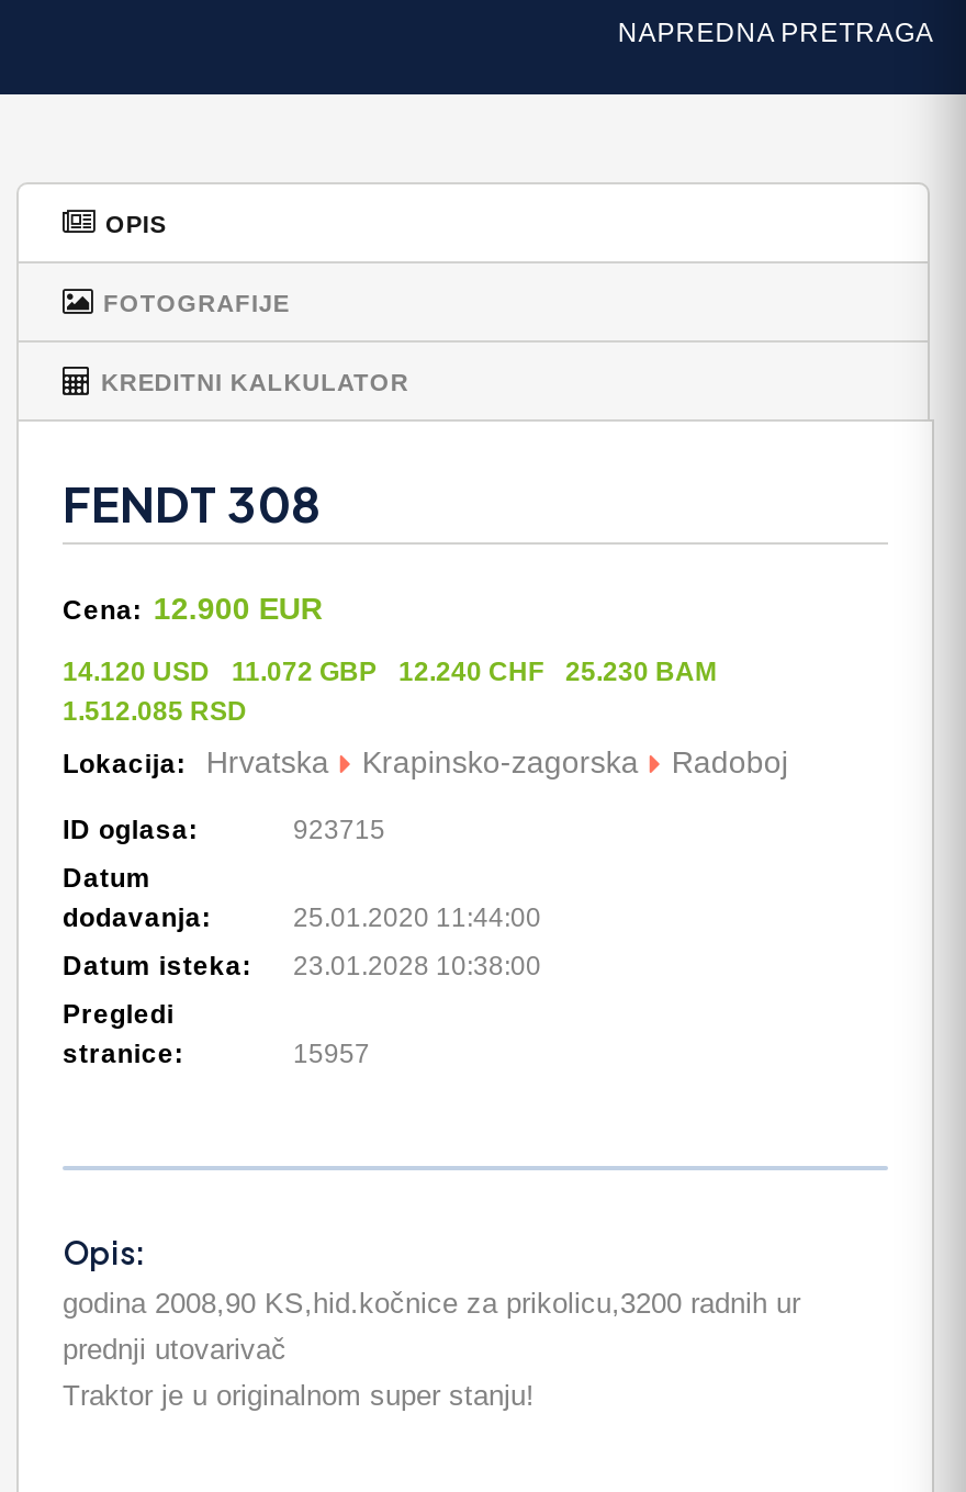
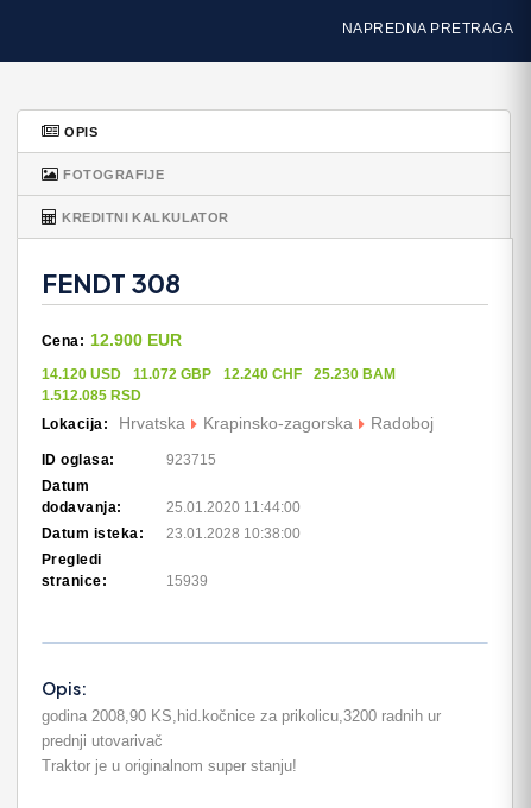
- 15957
+ 15939
